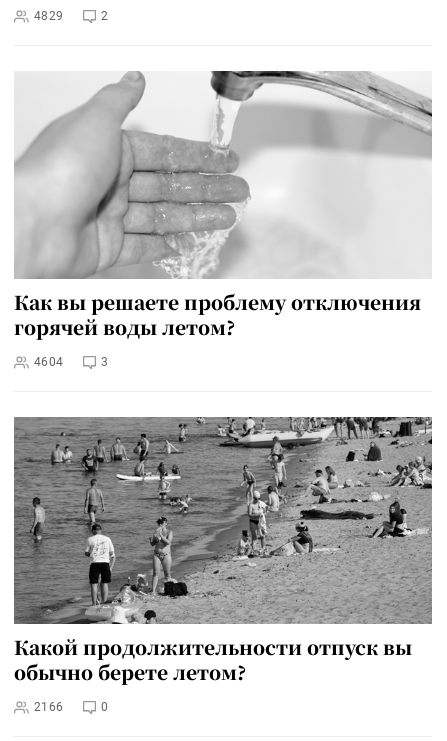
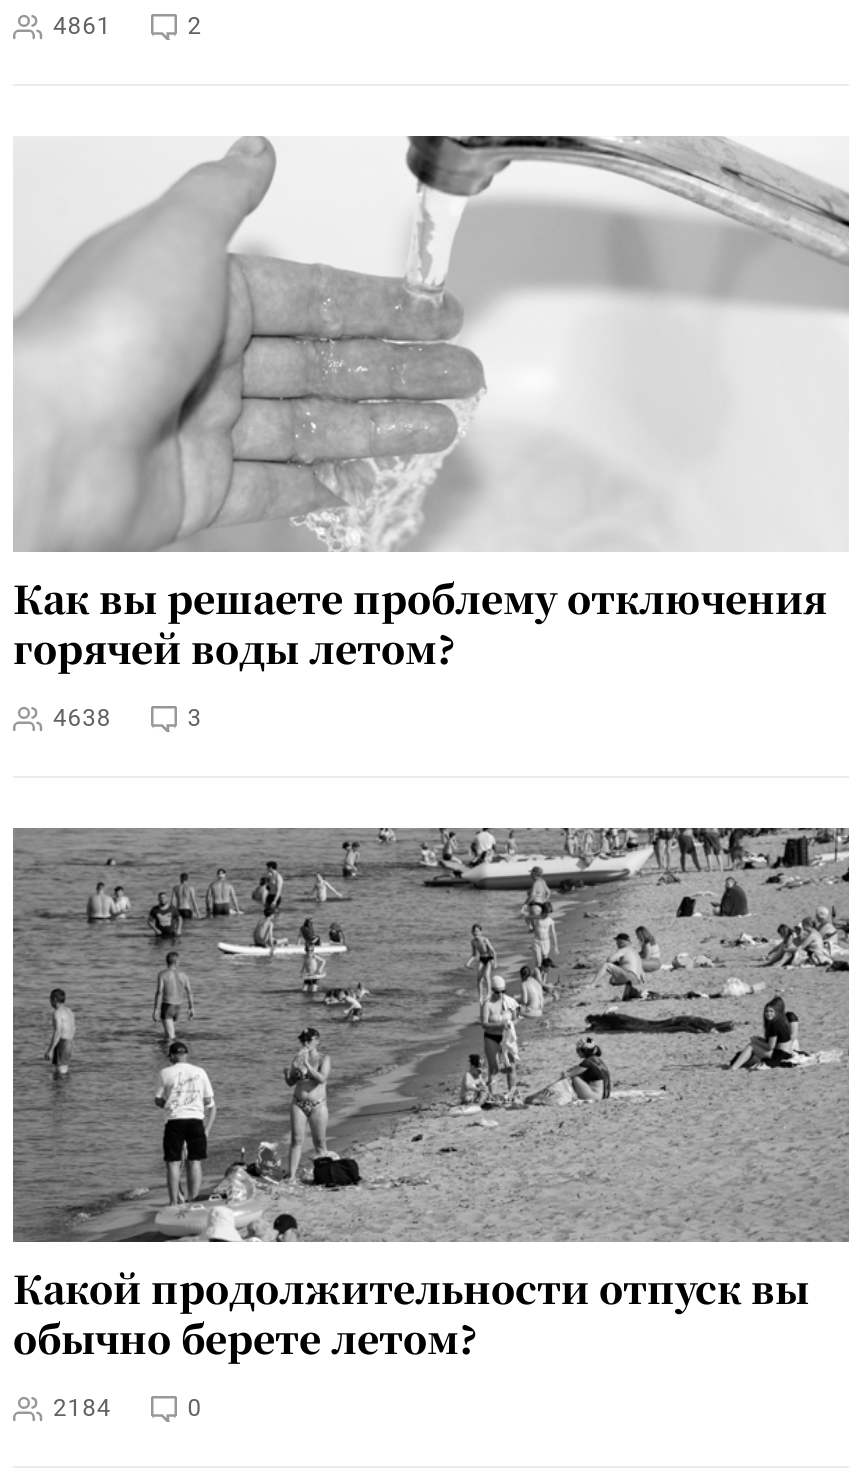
- 4829
+ 4861

- 4604
+ 4638

- 2166
+ 2184
